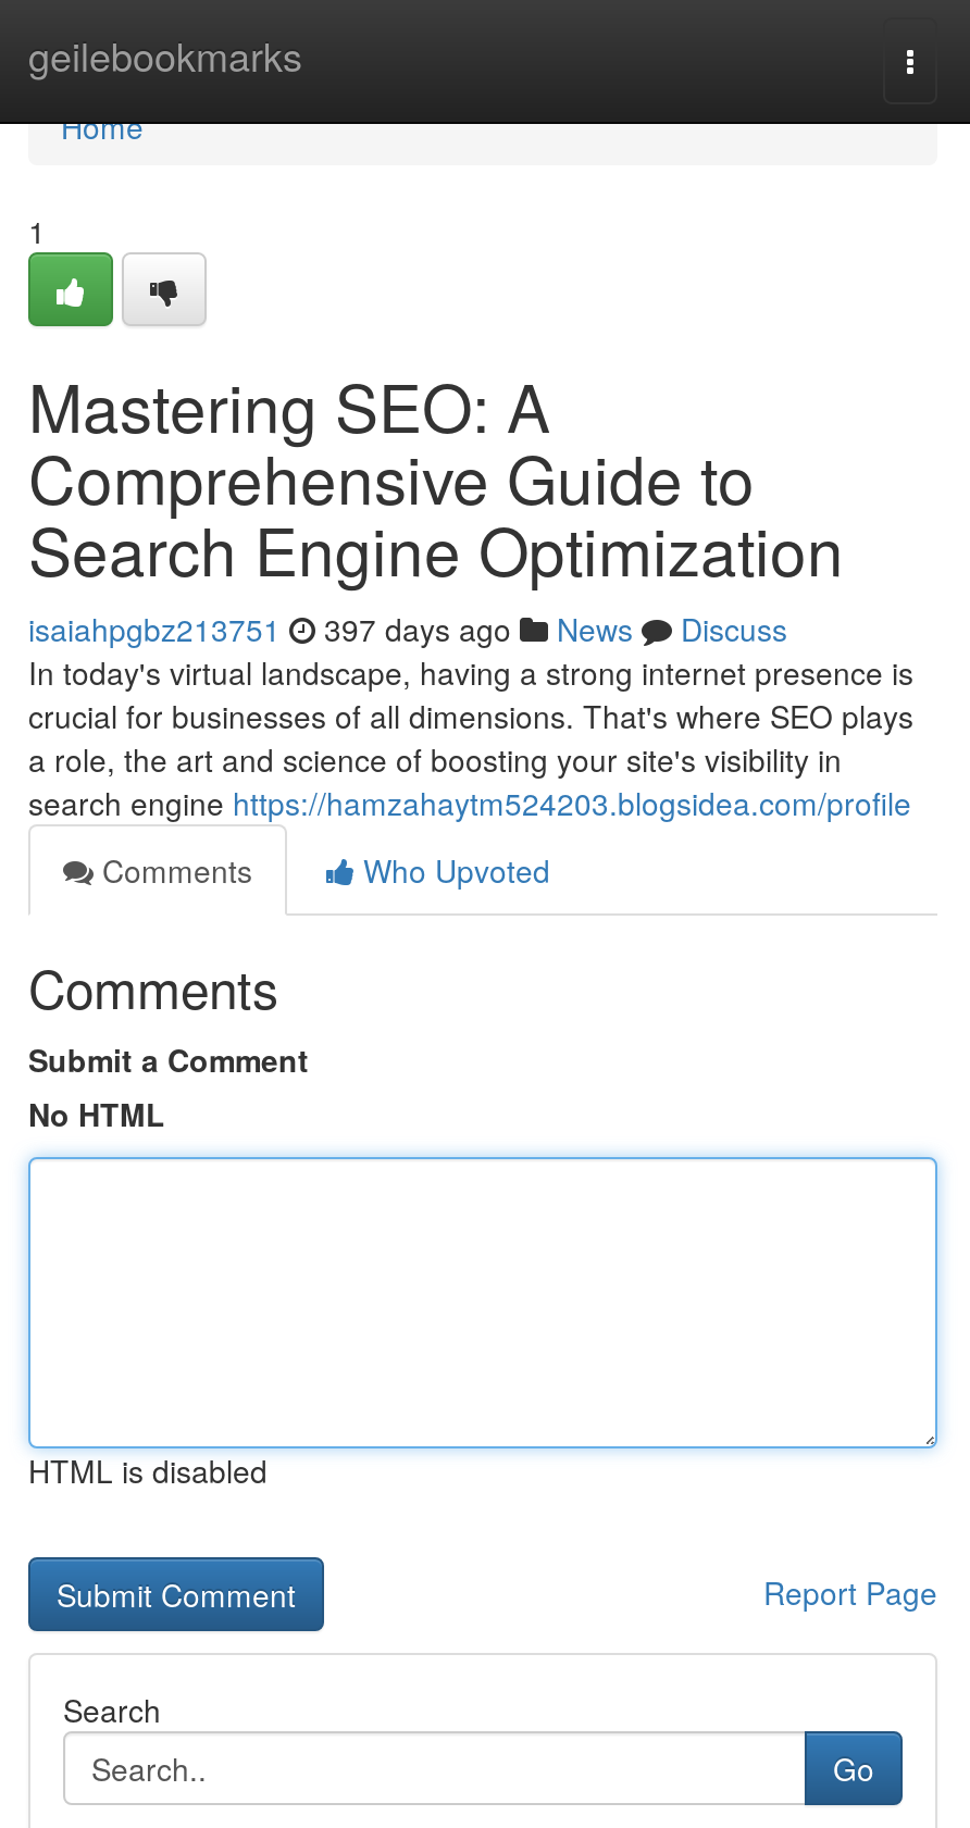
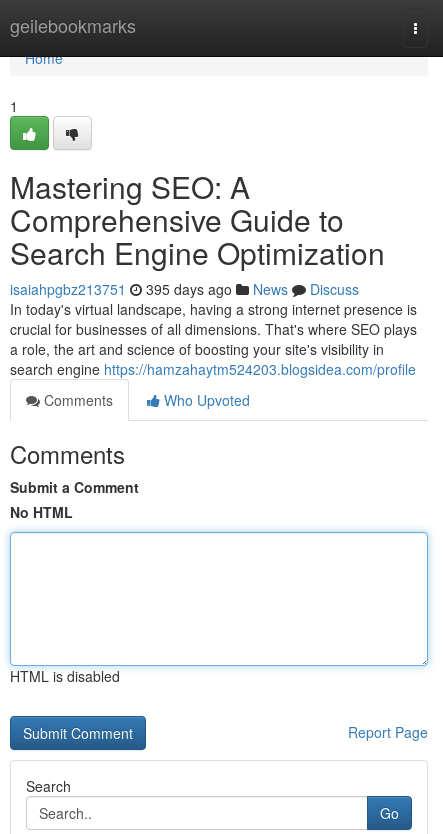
- isaiahpgbz213751 397 days ago News Discuss
+ isaiahpgbz213751 395 days ago News Discuss
